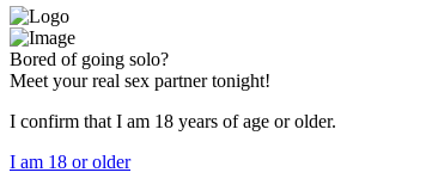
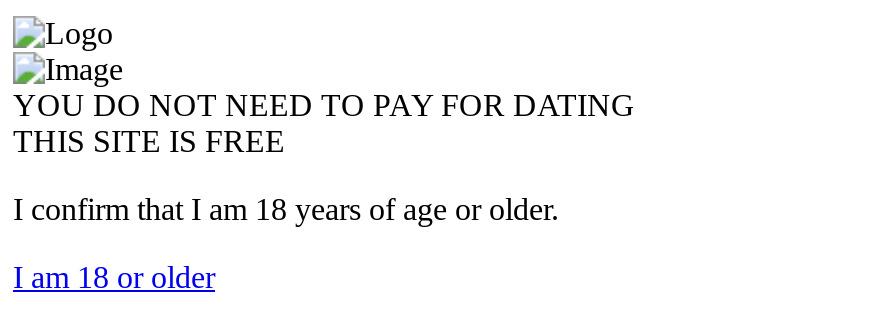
- Bored of going solo?
- Meet your real sex partner tonight!
+ YOU DO NOT NEED TO PAY FOR DATING
+ THIS SITE IS FREE
